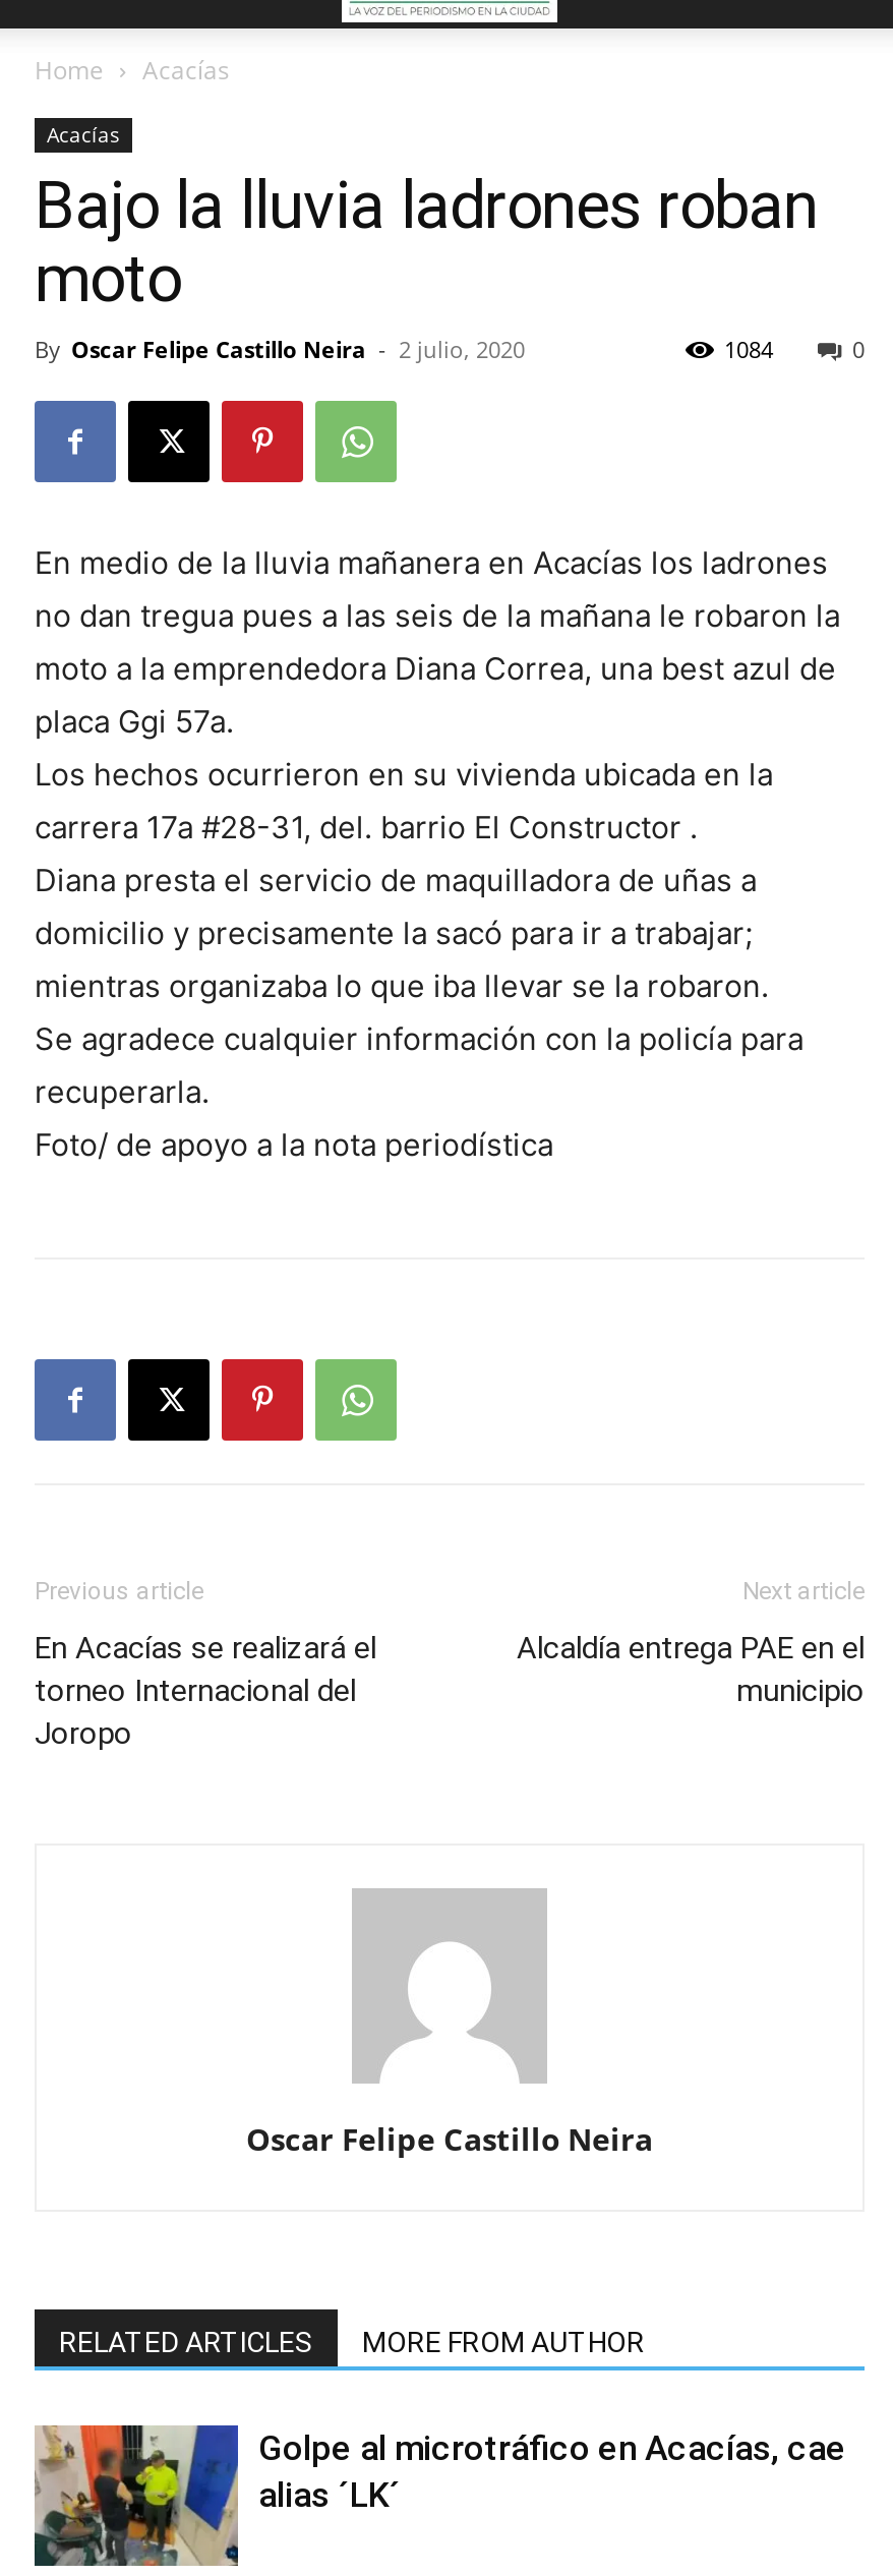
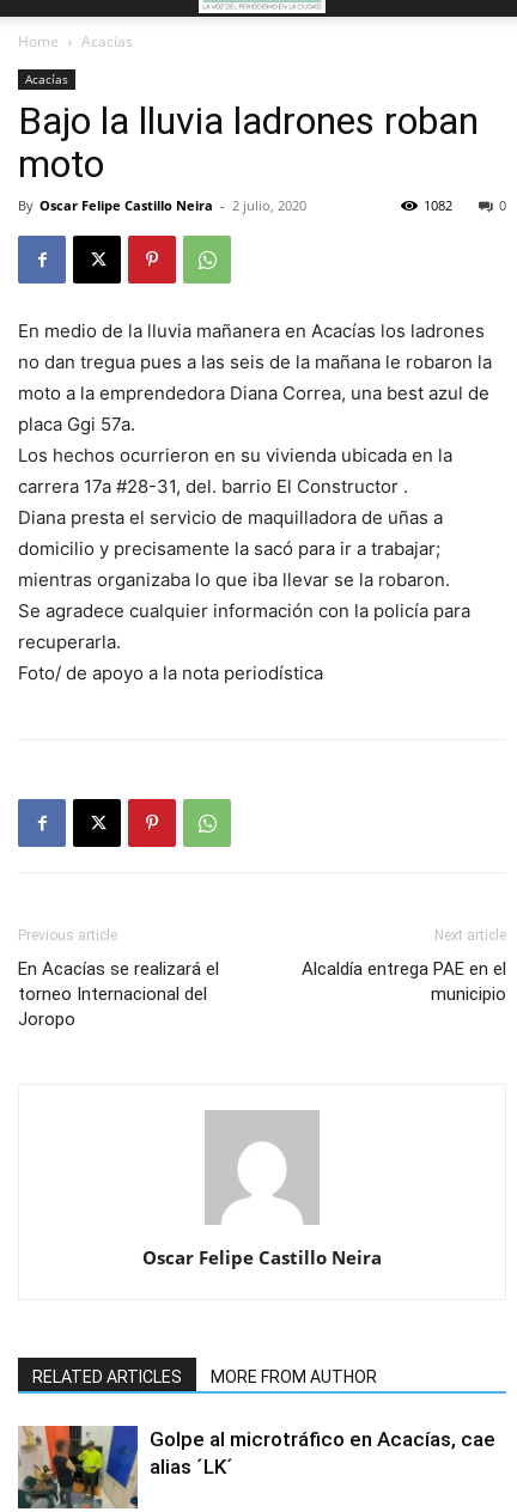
- 1084
+ 1082
